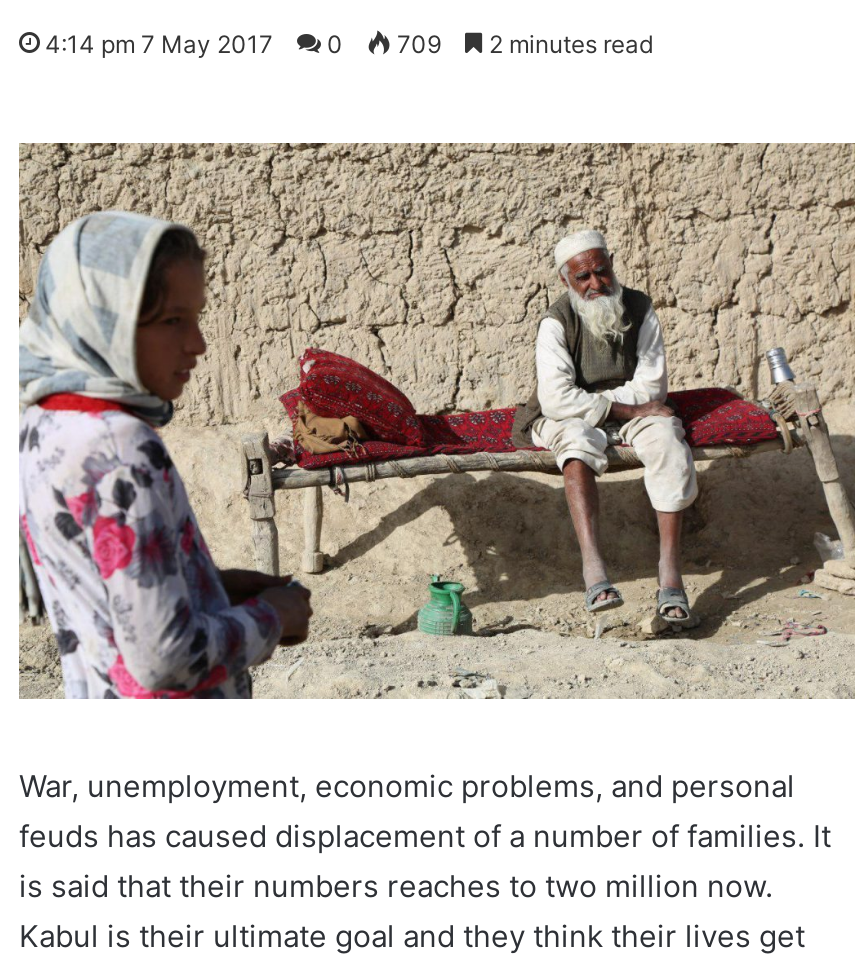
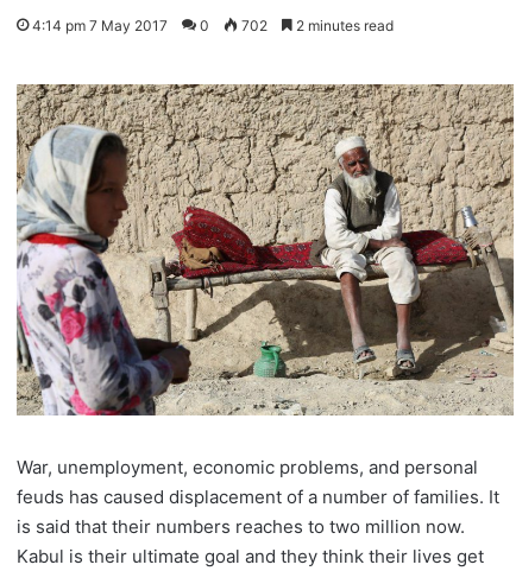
- 4:14 pm 7 May 2017 0 709 2 minutes read
+ 4:14 pm 7 May 2017 0 702 2 minutes read
